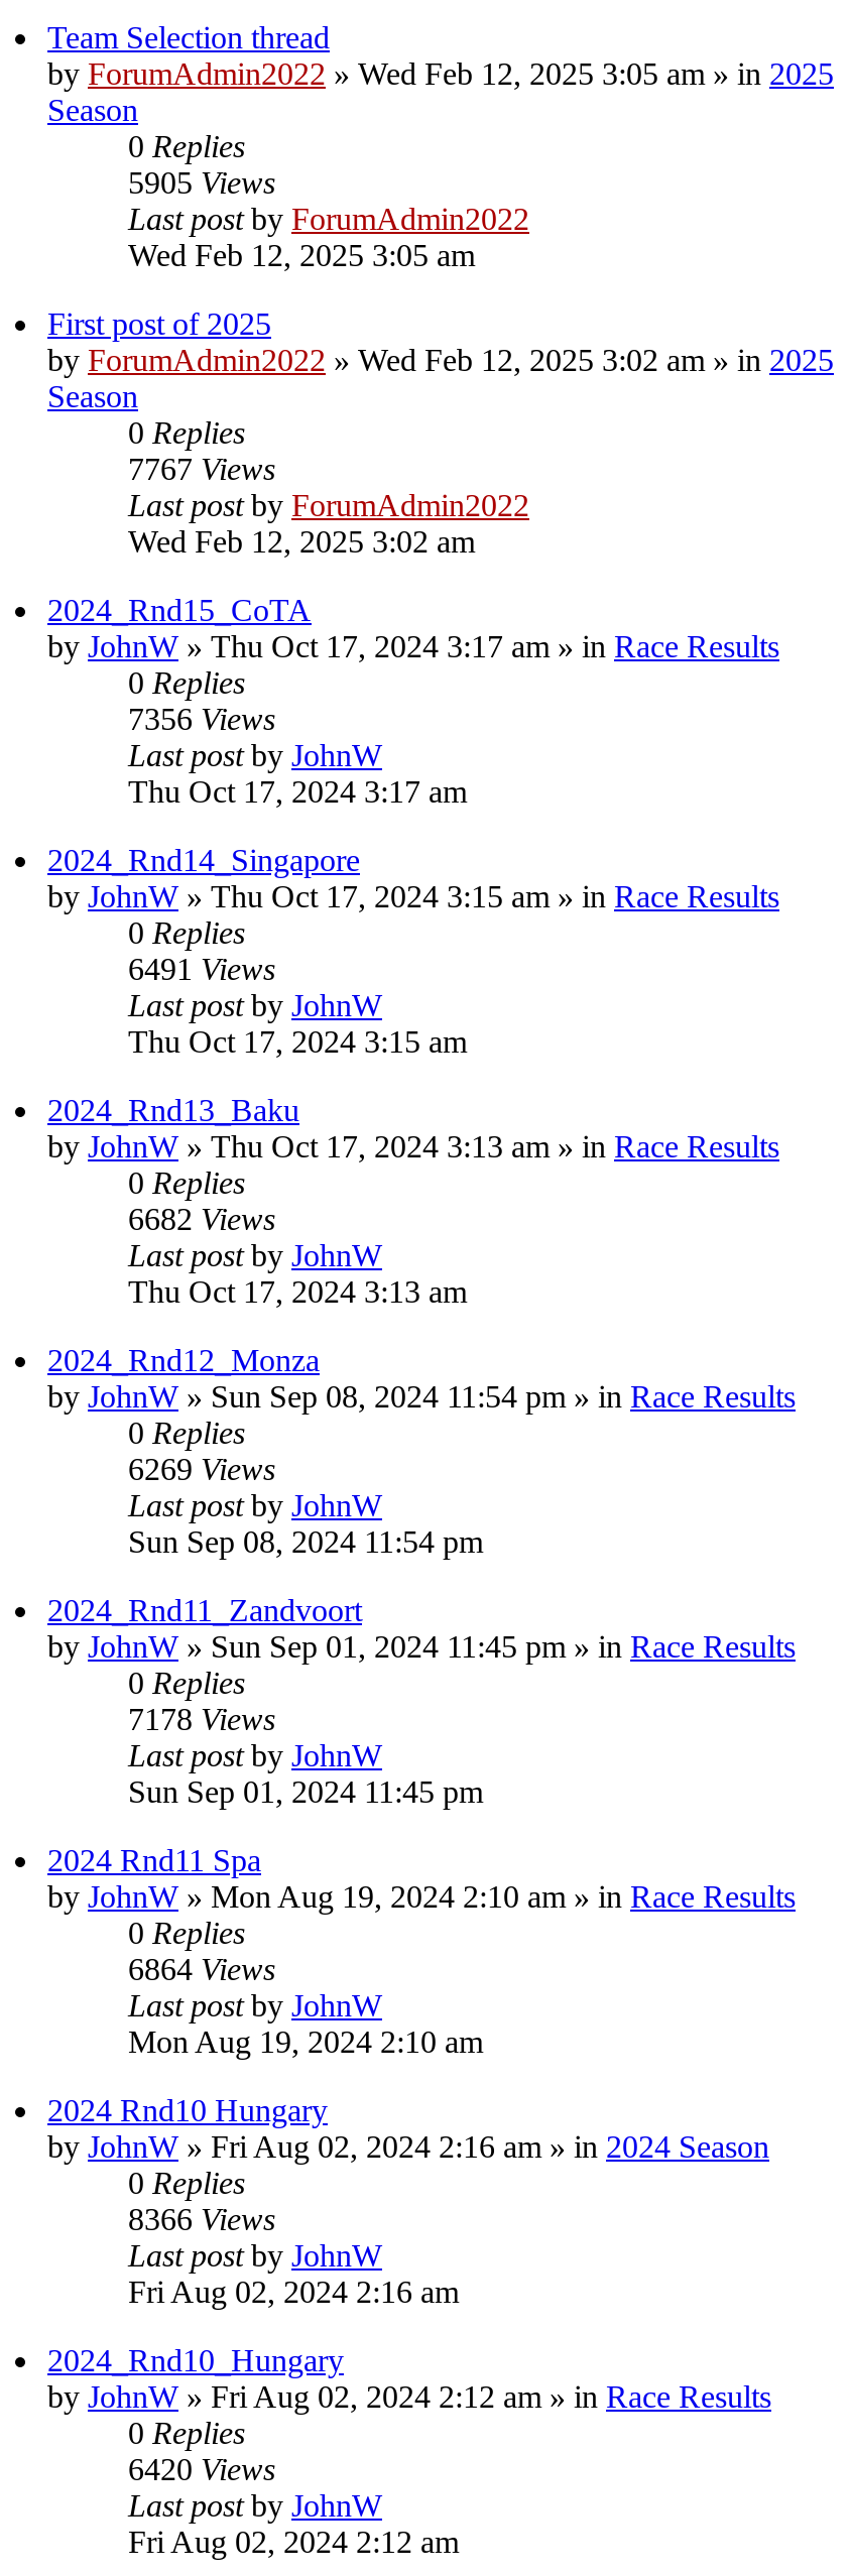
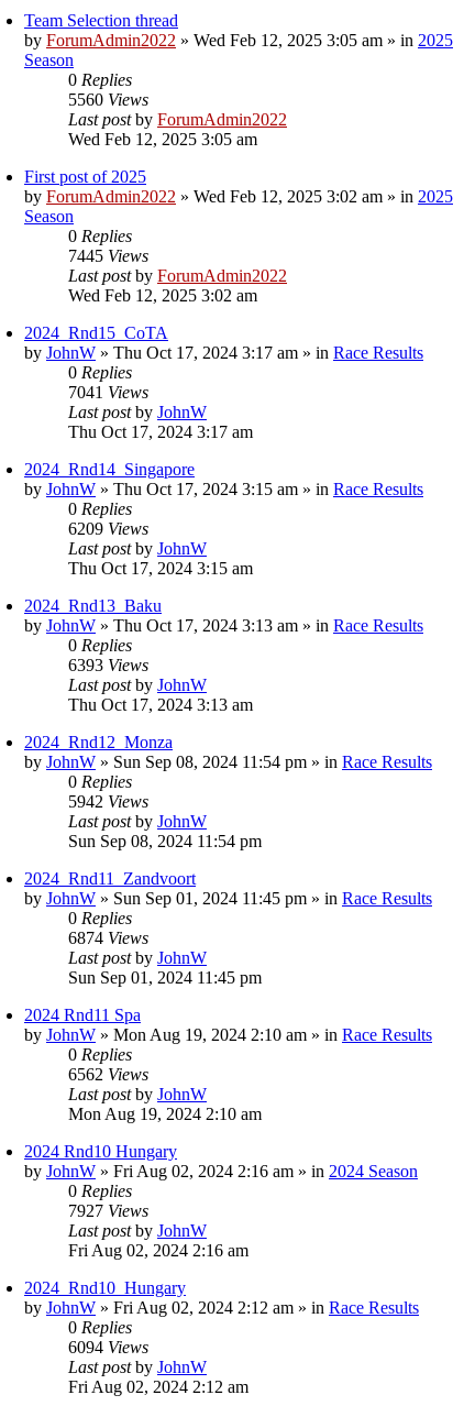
- 5905 Views
+ 5560 Views

- 7767 Views
+ 7445 Views

- 7356 Views
+ 7041 Views

- 6491 Views
+ 6209 Views

- 6682 Views
+ 6393 Views

- 6269 Views
+ 5942 Views

- 7178 Views
+ 6874 Views

- 6864 Views
+ 6562 Views

- 8366 Views
+ 7927 Views

- 6420 Views
+ 6094 Views
